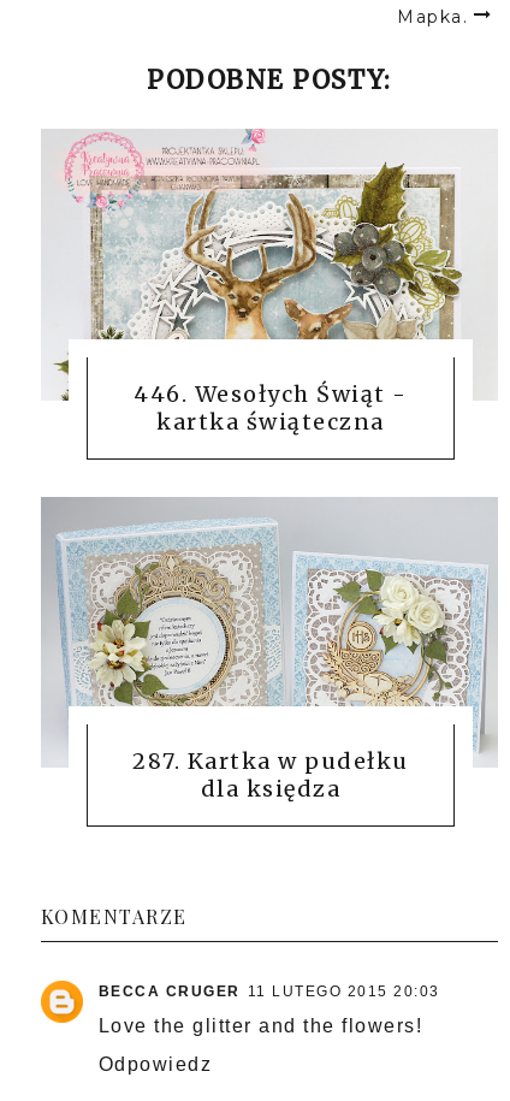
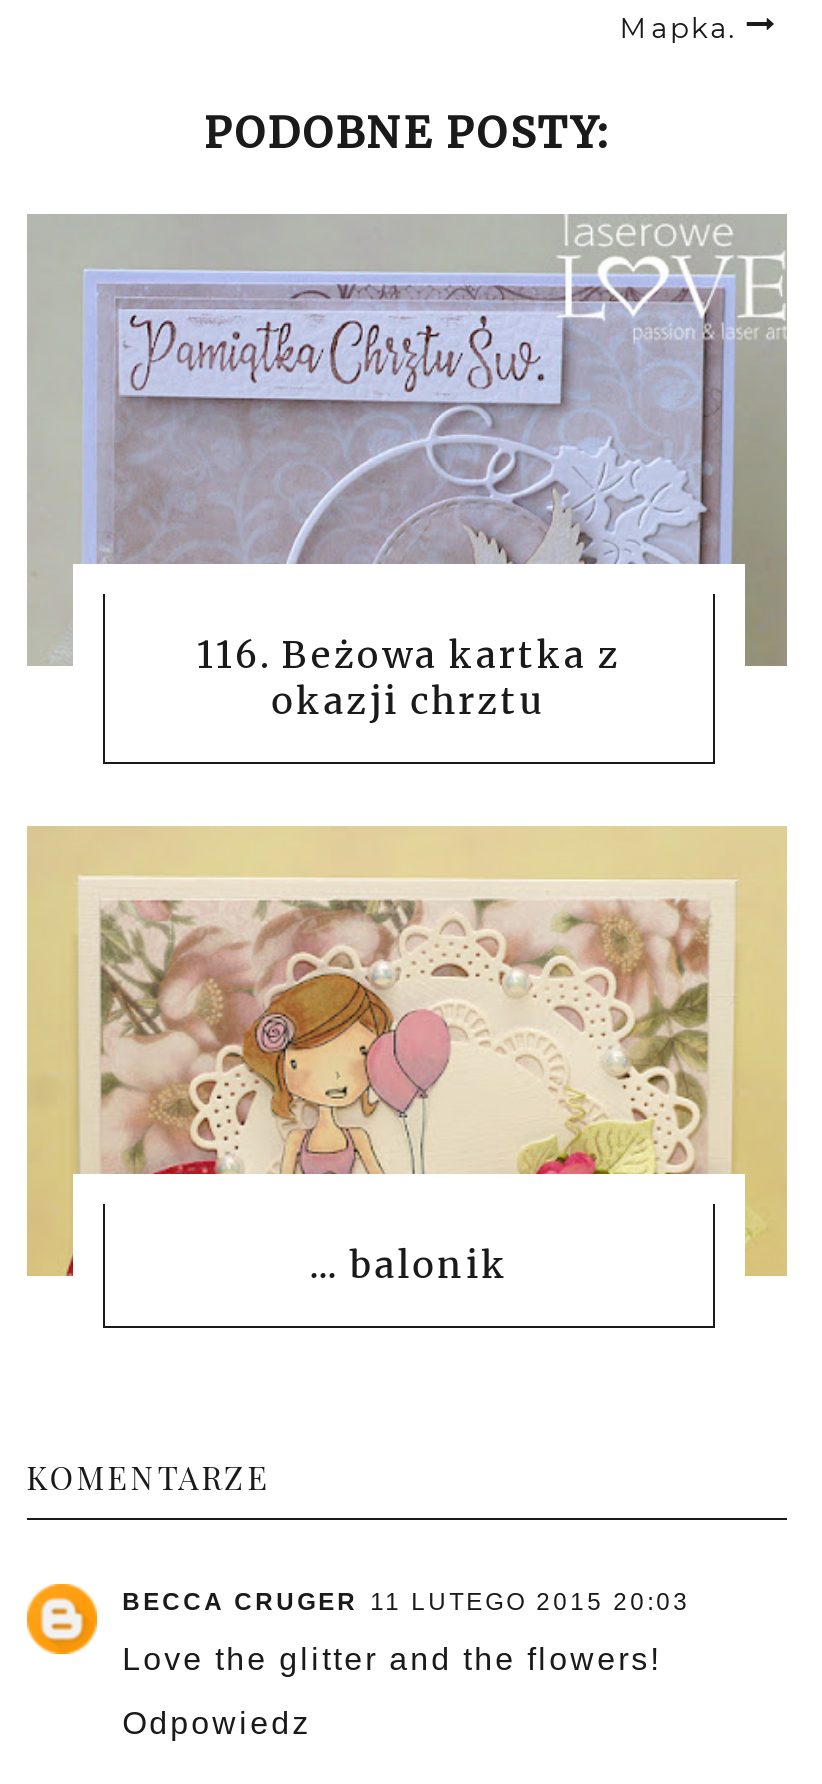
- [image]
- 446. Wesołych Świąt -
- kartka świąteczna
+ [image]
+ 116. Beżowa kartka z
+ okazji chrztu

- [image]
- 287. Kartka w pudełku
- dla księdza
+ [image]
+ ... balonik
